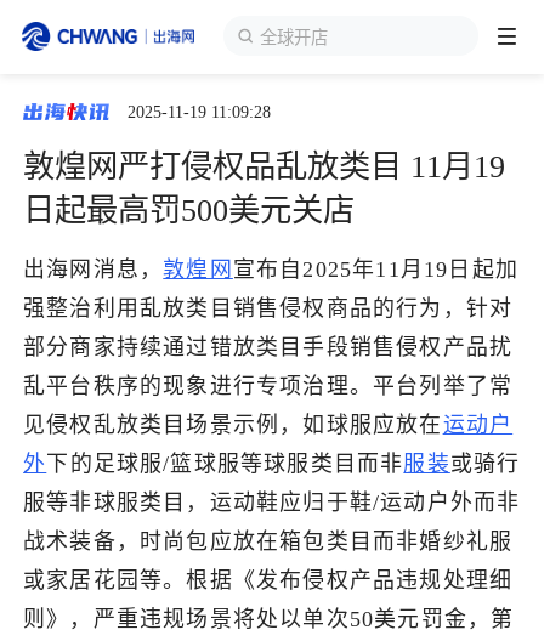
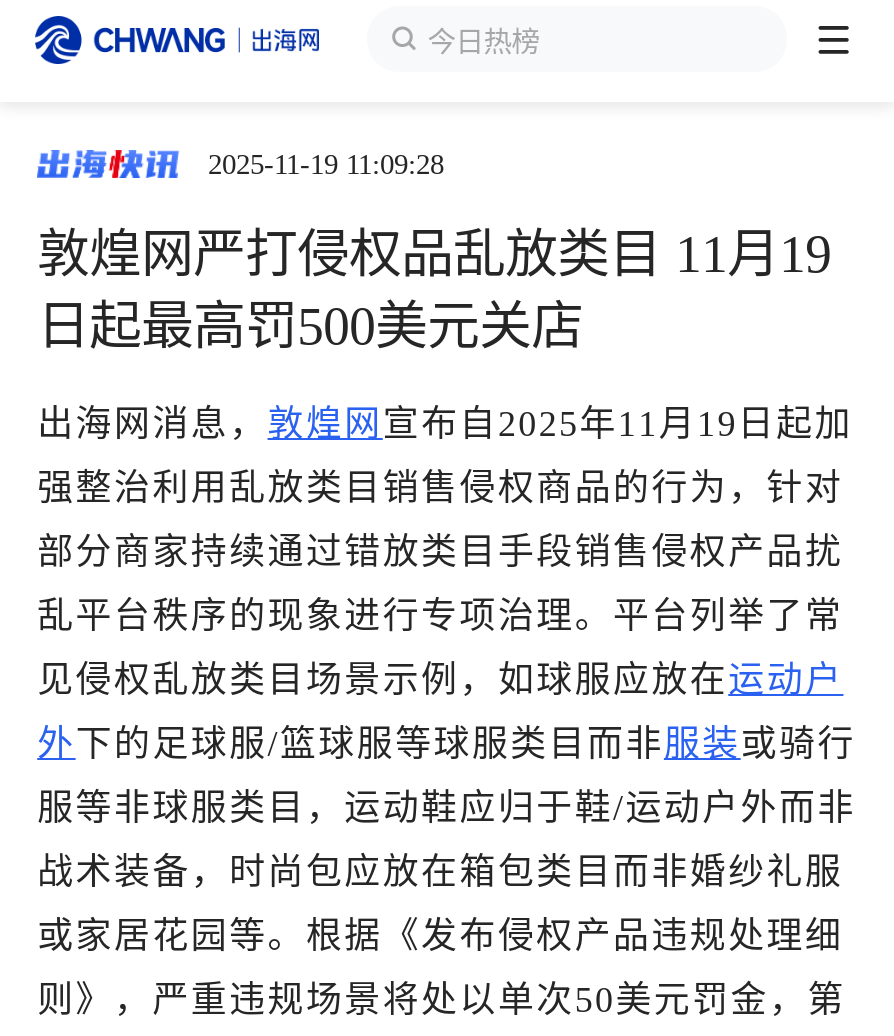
- 全球开店
+ 今日热榜
